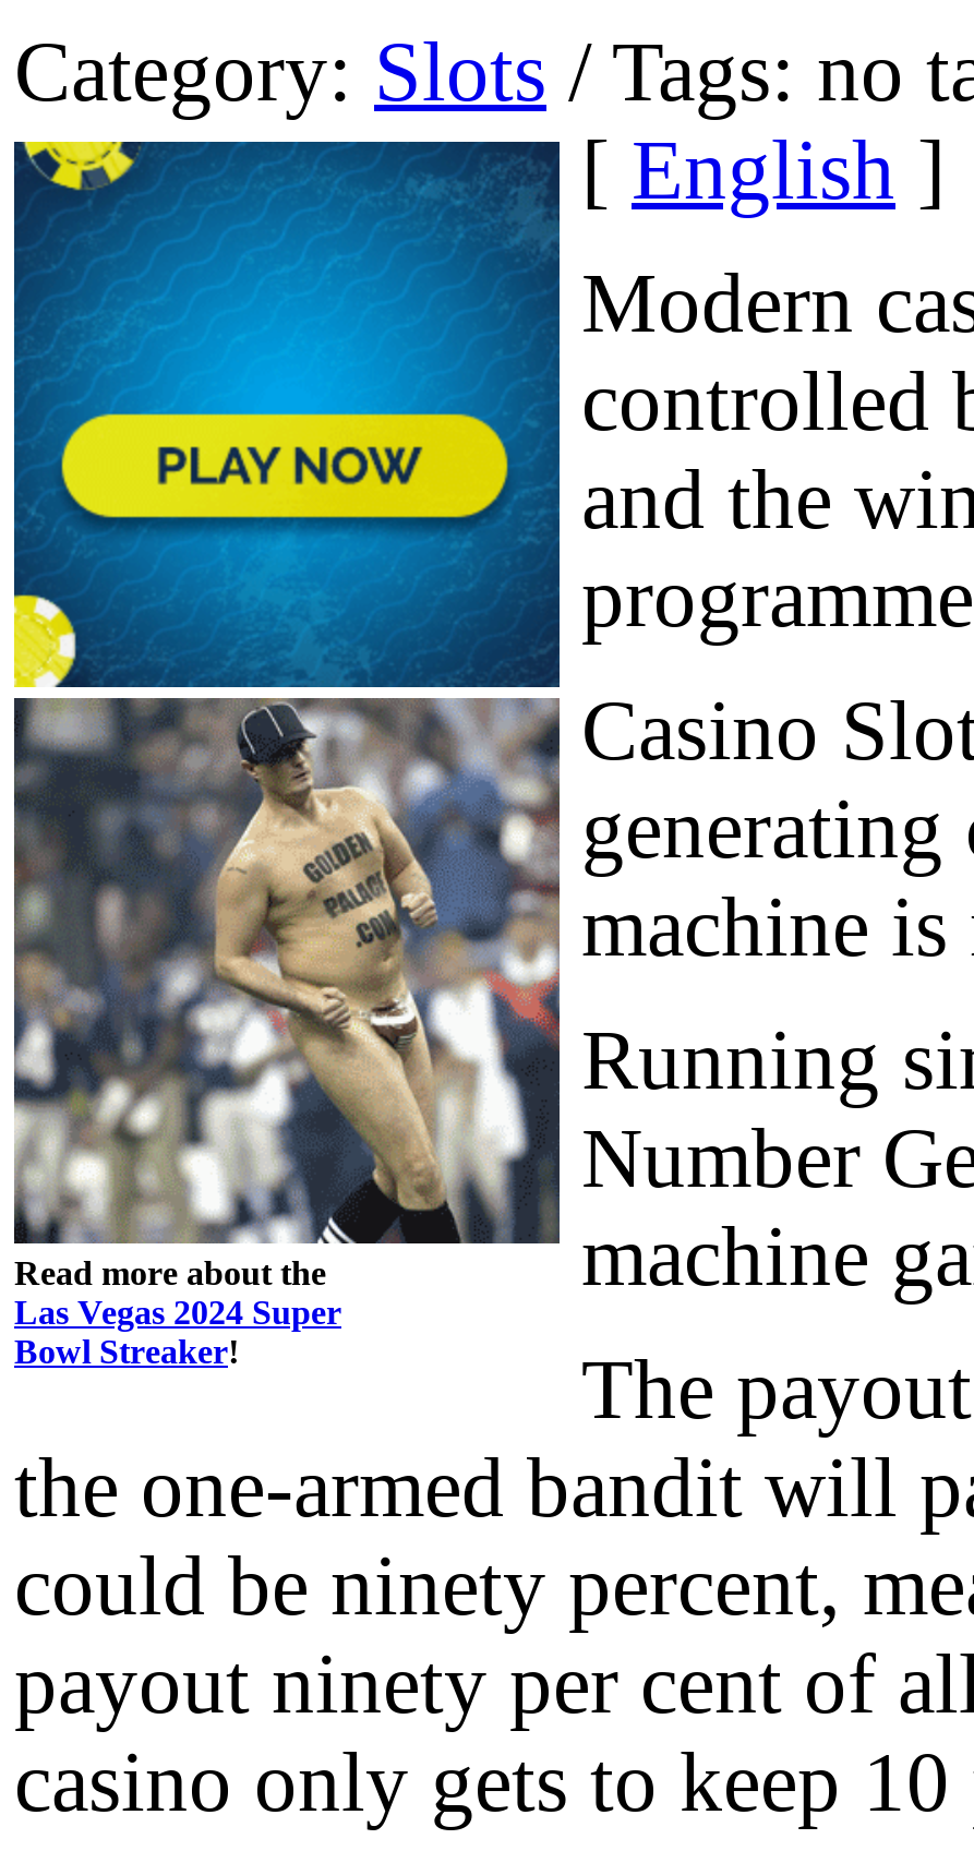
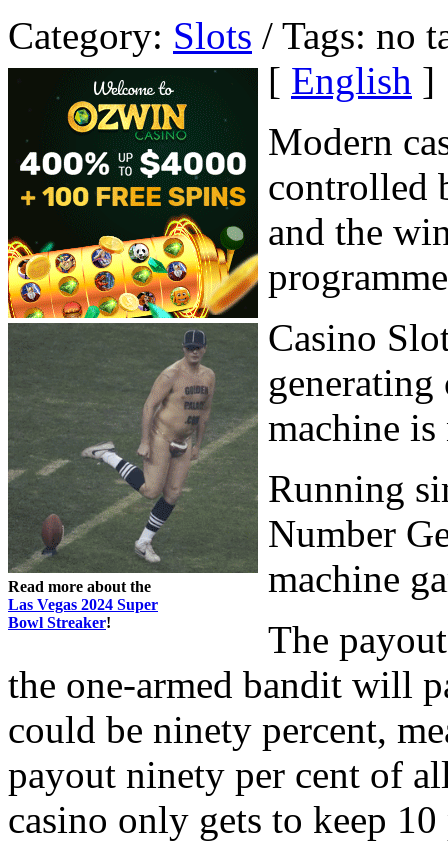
- [image]
+ [image]
